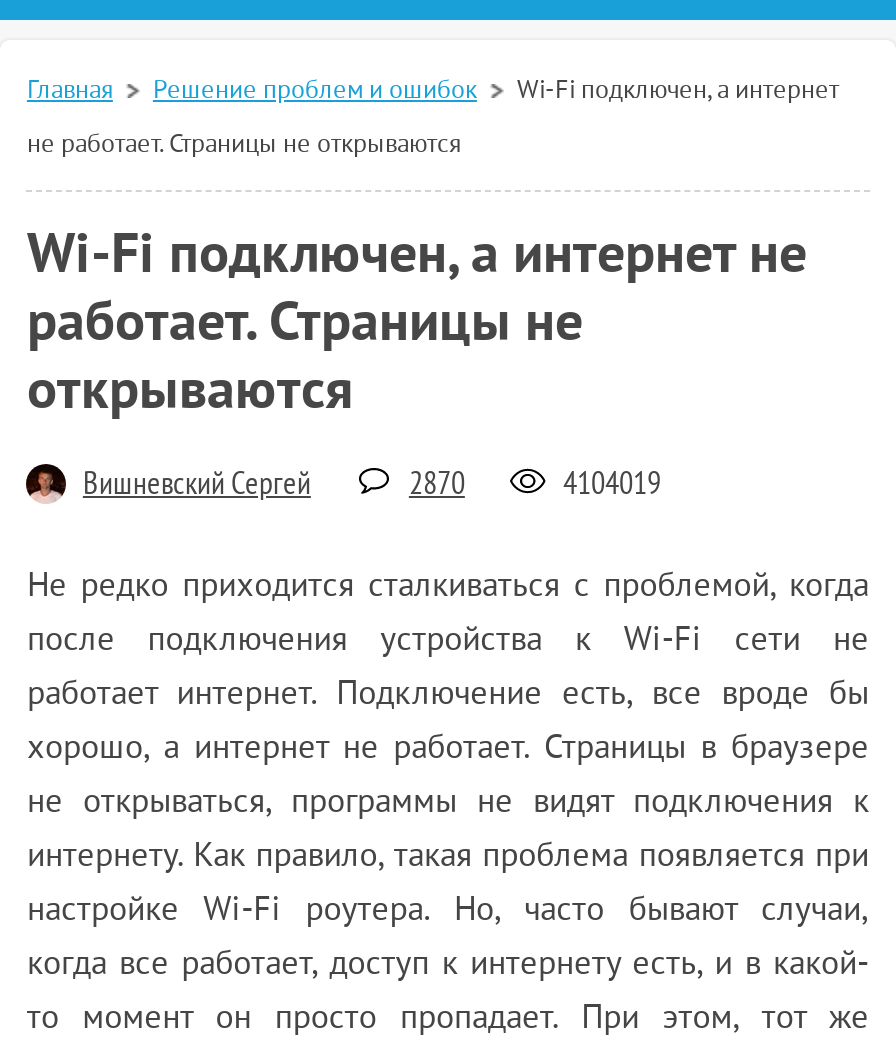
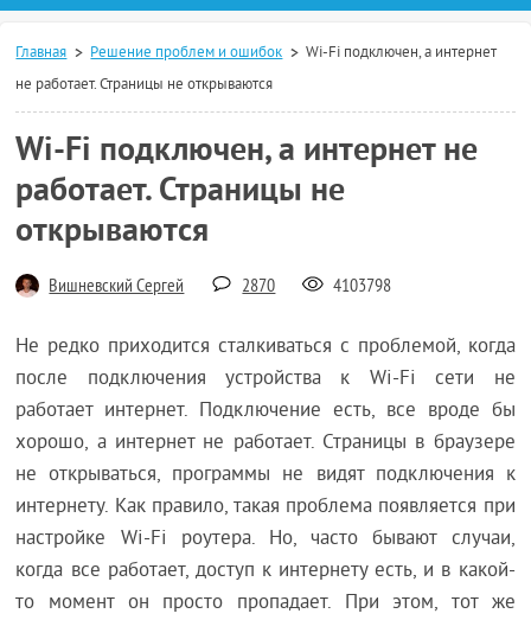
- 4104019
+ 4103798
